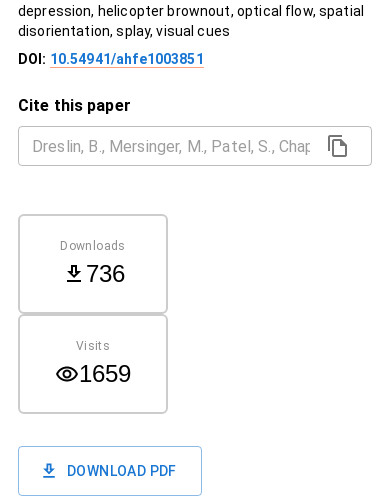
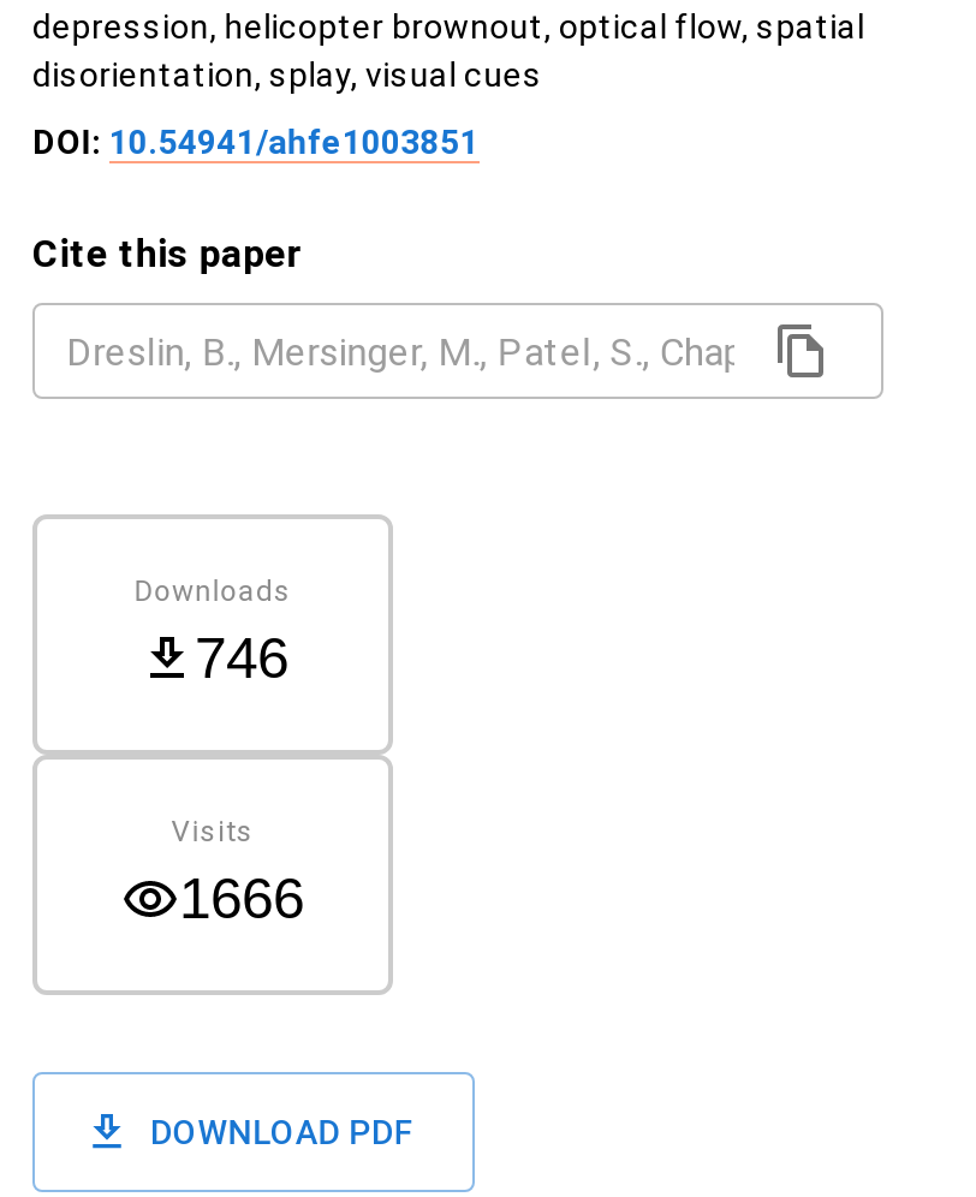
- 736
+ 746

- 1659
+ 1666
